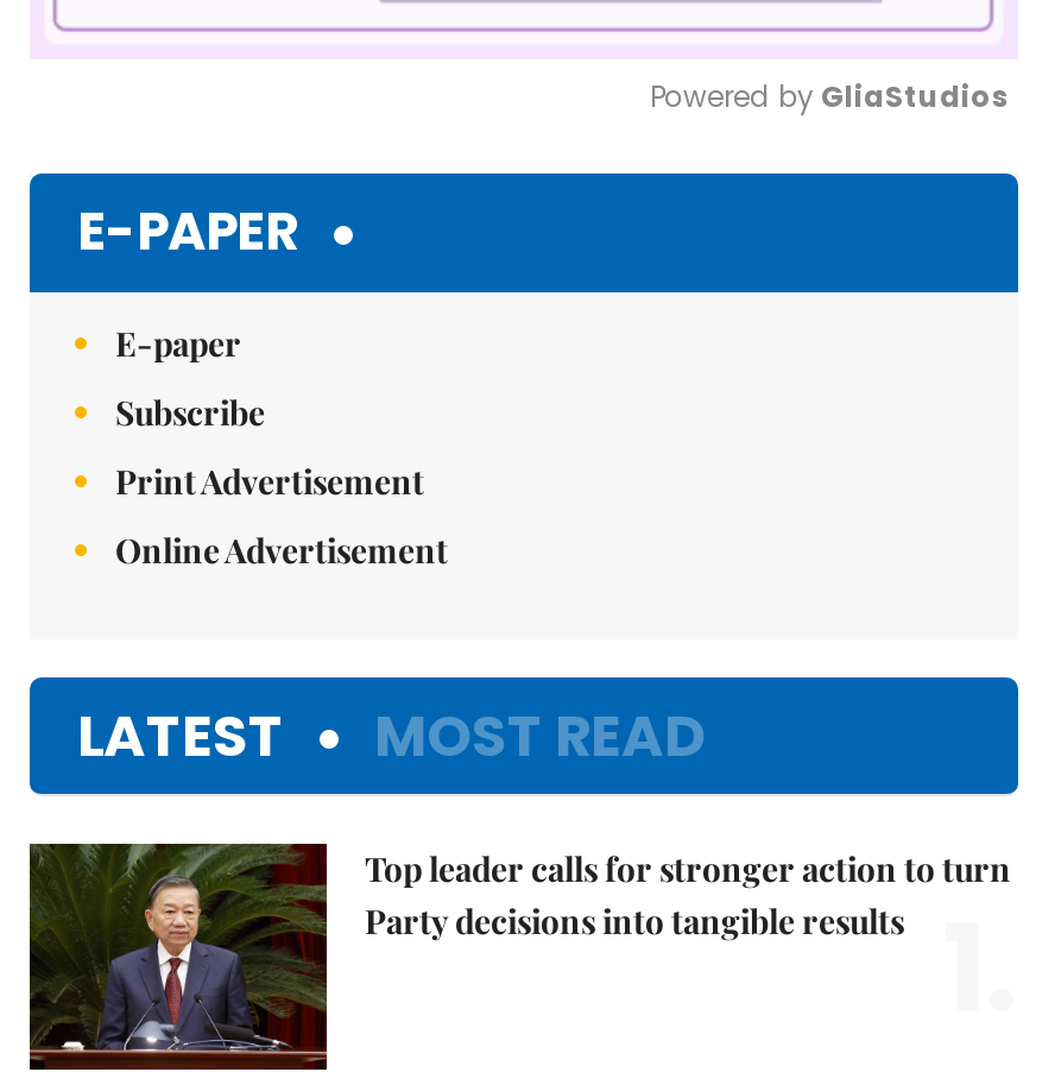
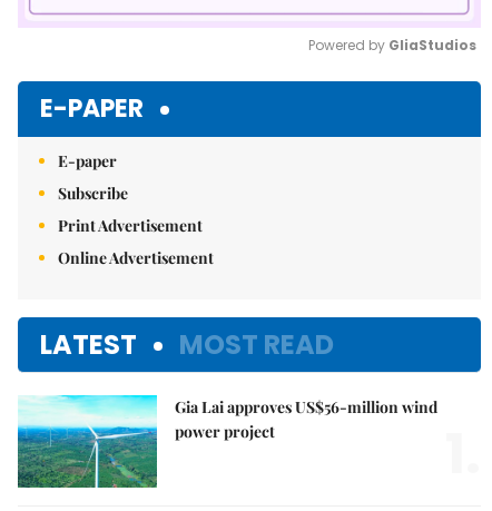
- [image]
- Top leader calls for stronger action to turn
- Party decisions into tangible results
+ [image]
+ Gia Lai approves US$56-million wind
+ power project
